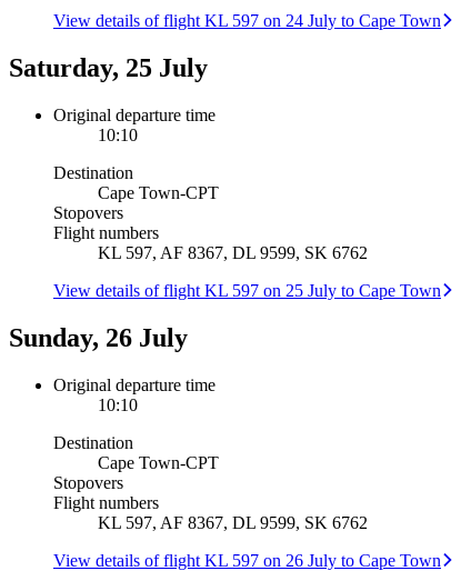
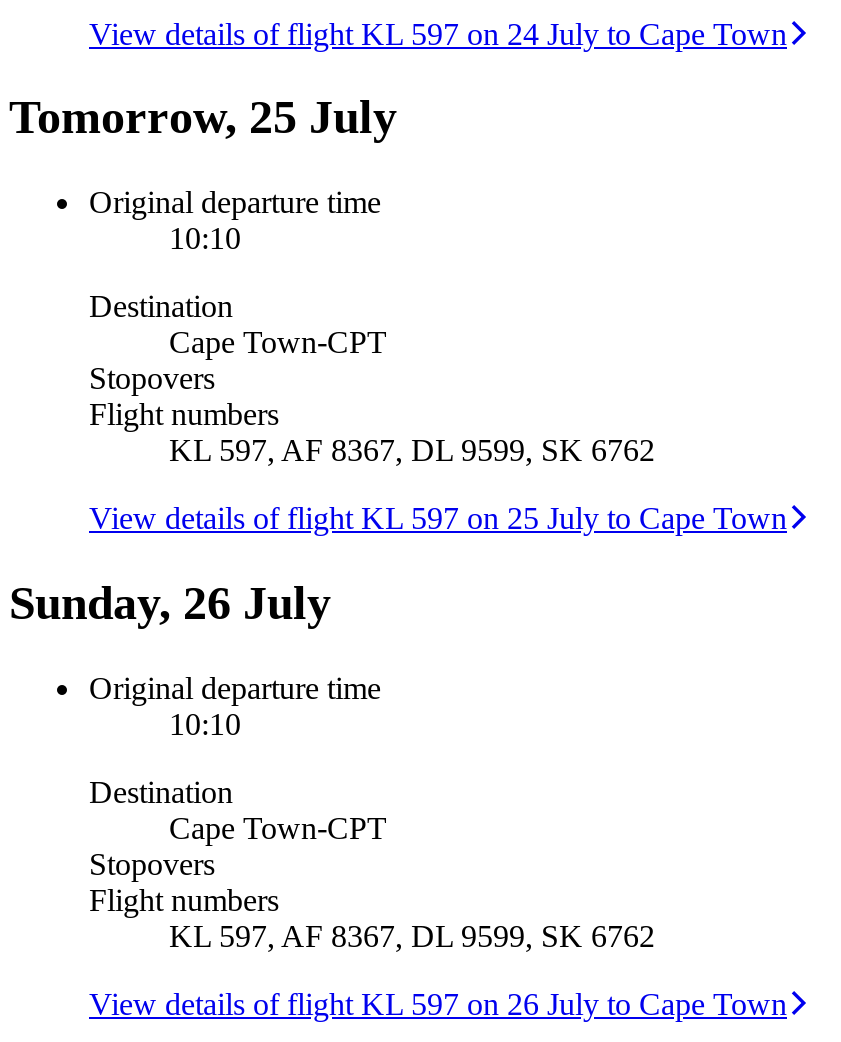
- Saturday, 25 July
+ Tomorrow, 25 July
